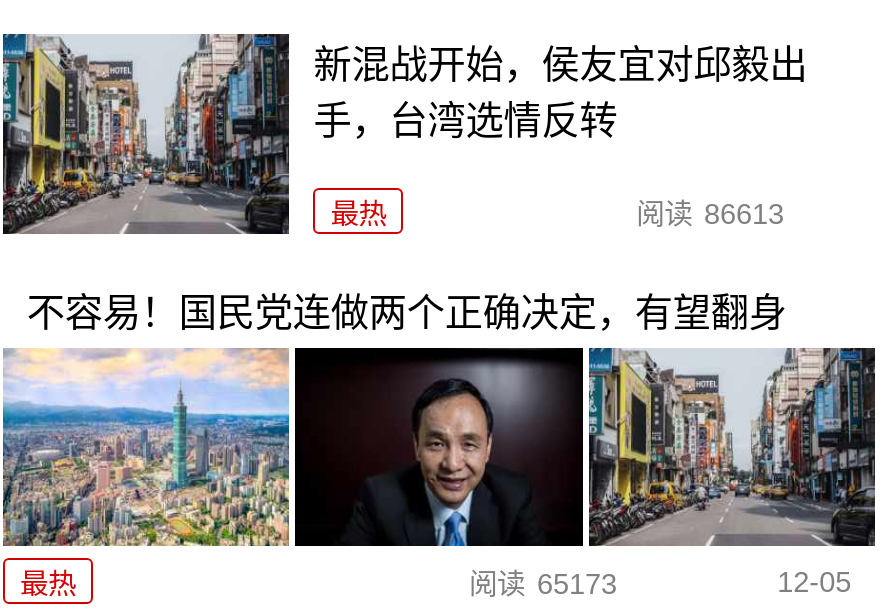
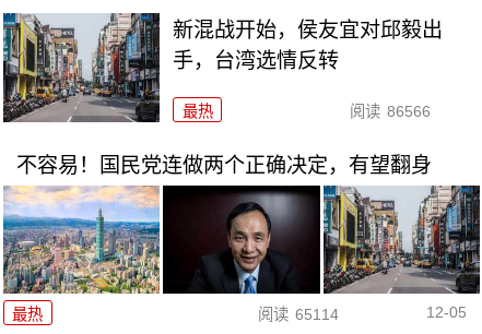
- 阅读 86613
+ 阅读 86566

- 阅读 65173
+ 阅读 65114
